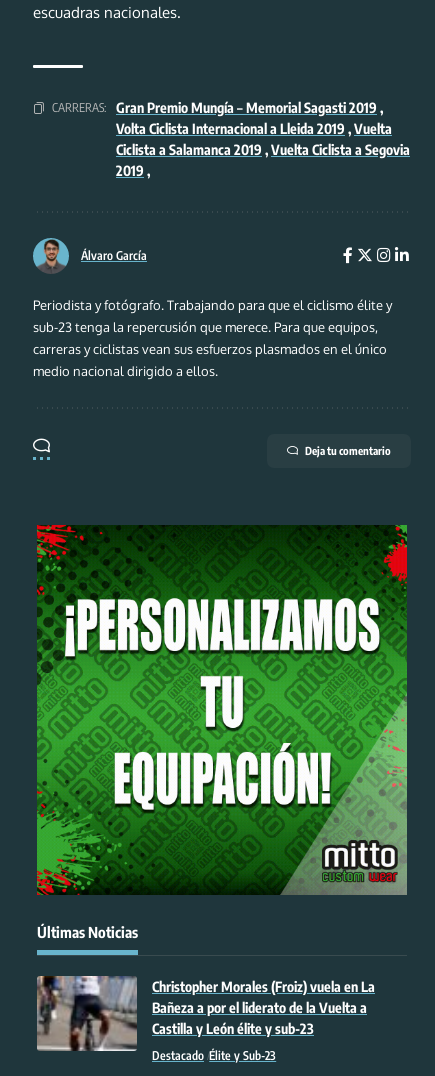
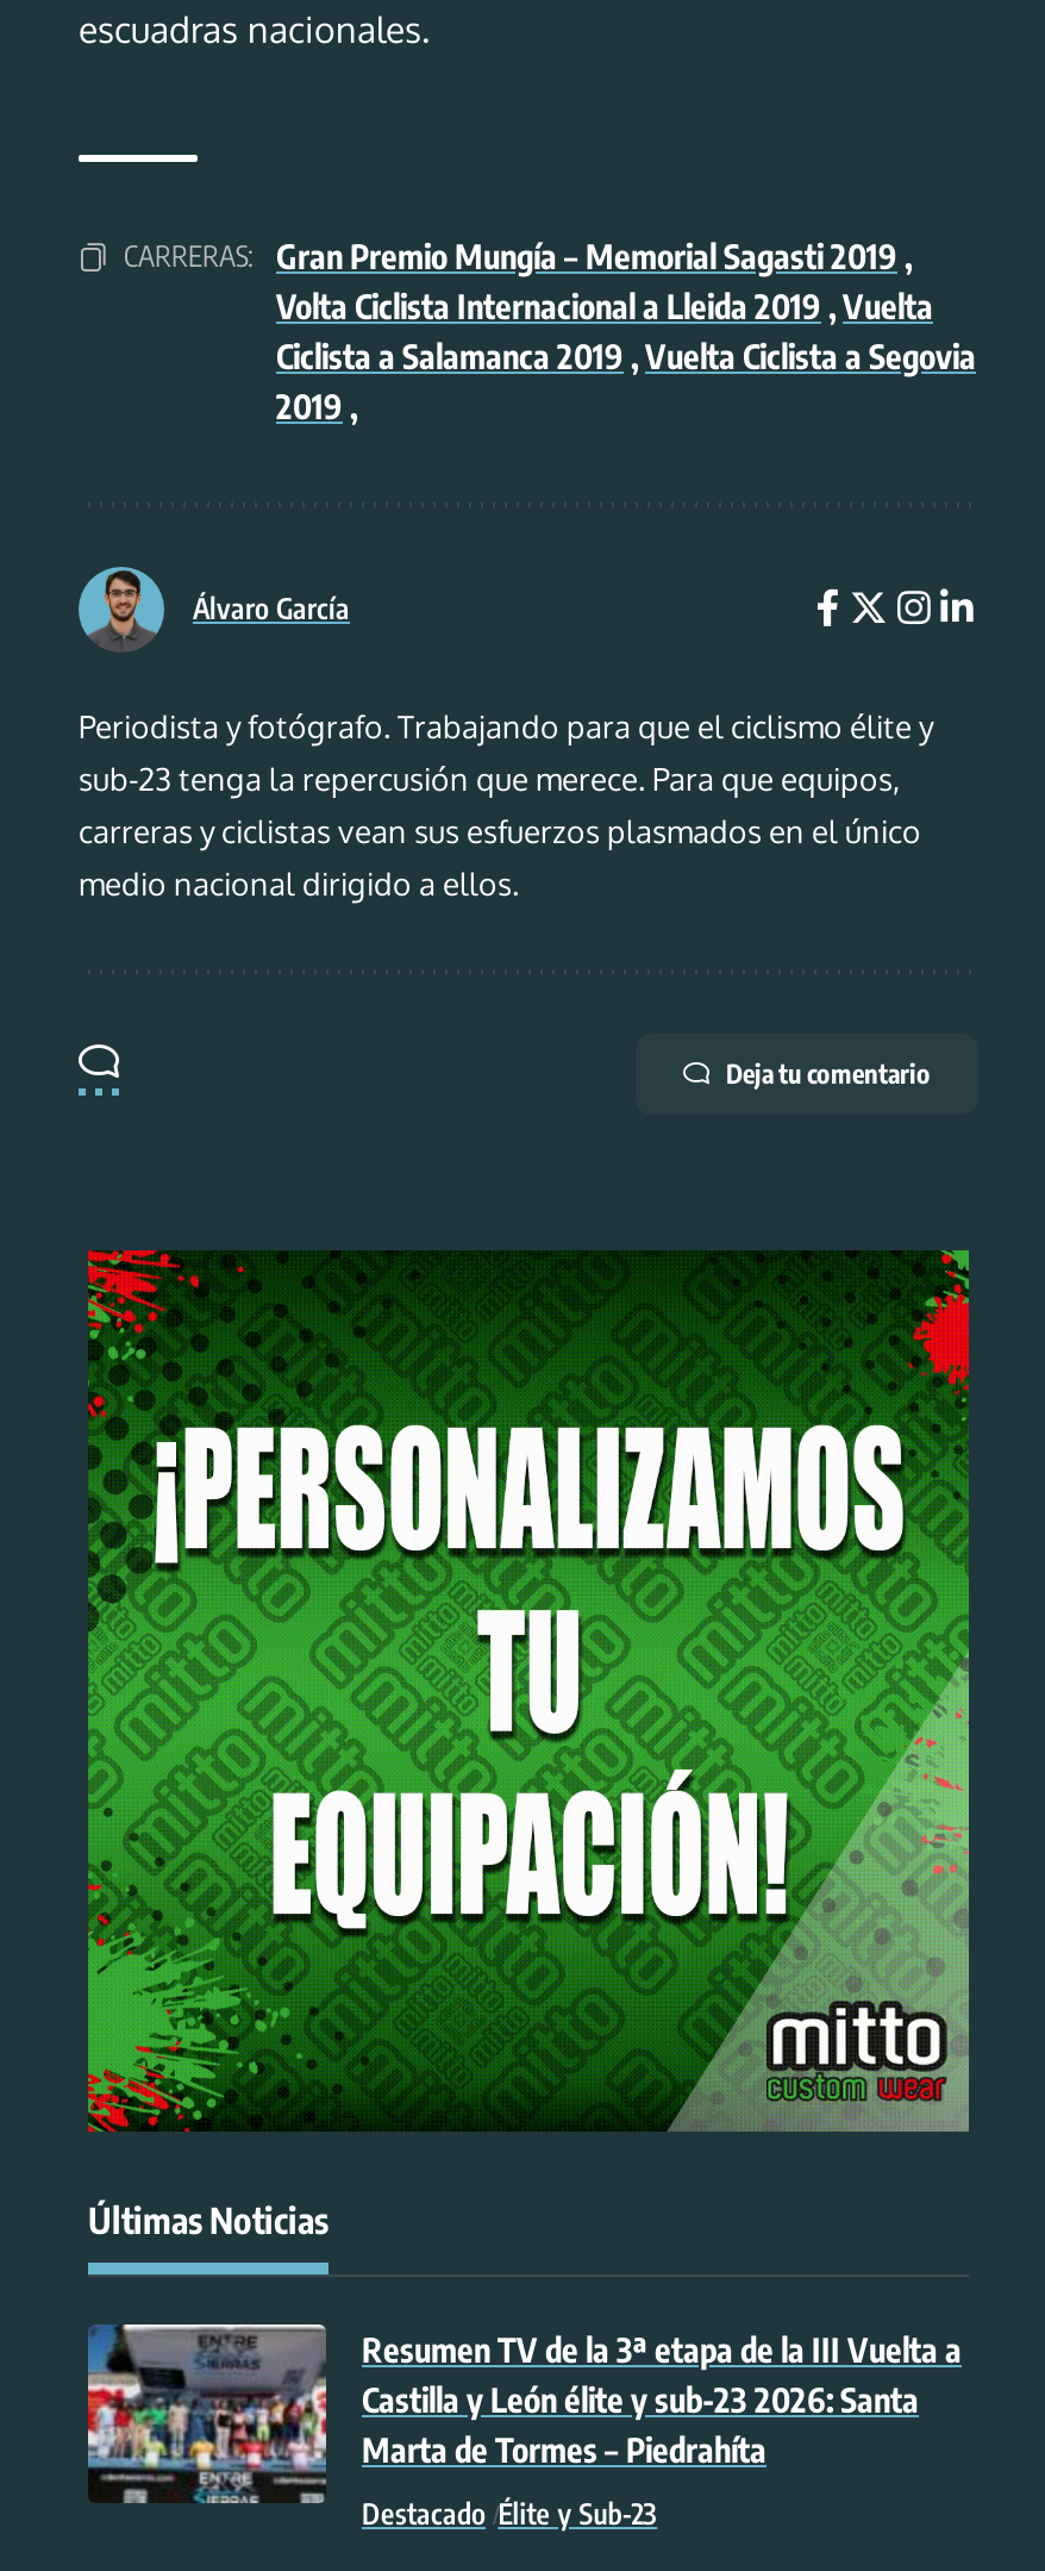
- [image]
- Christopher Morales (Froiz) vuela en La
- Bañeza a por el liderato de la Vuelta a
- Castilla y León élite y sub-23
+ [image]
+ Resumen TV de la 3ª etapa de la III Vuelta a
+ Castilla y León élite y sub-23 2026: Santa
+ Marta de Tormes – Piedrahíta
